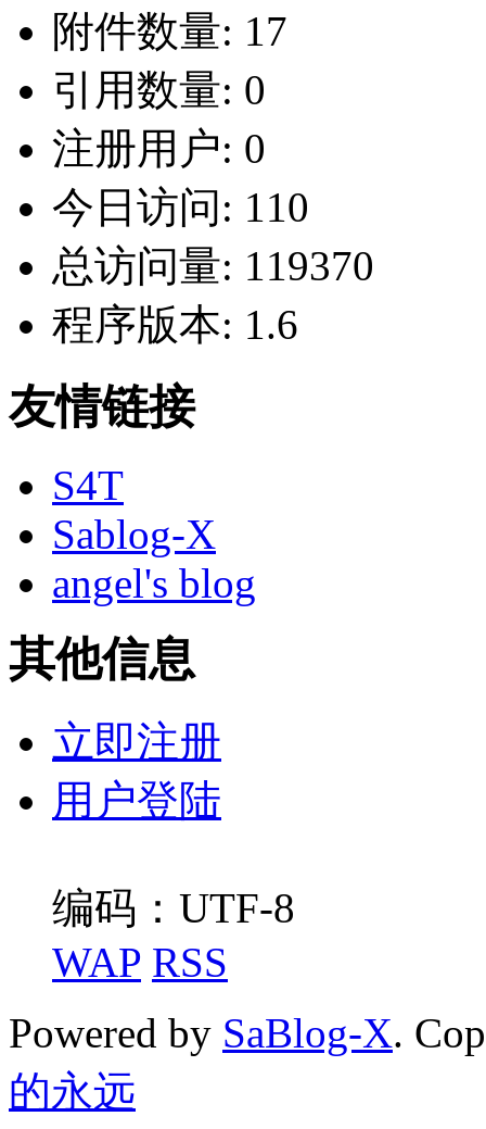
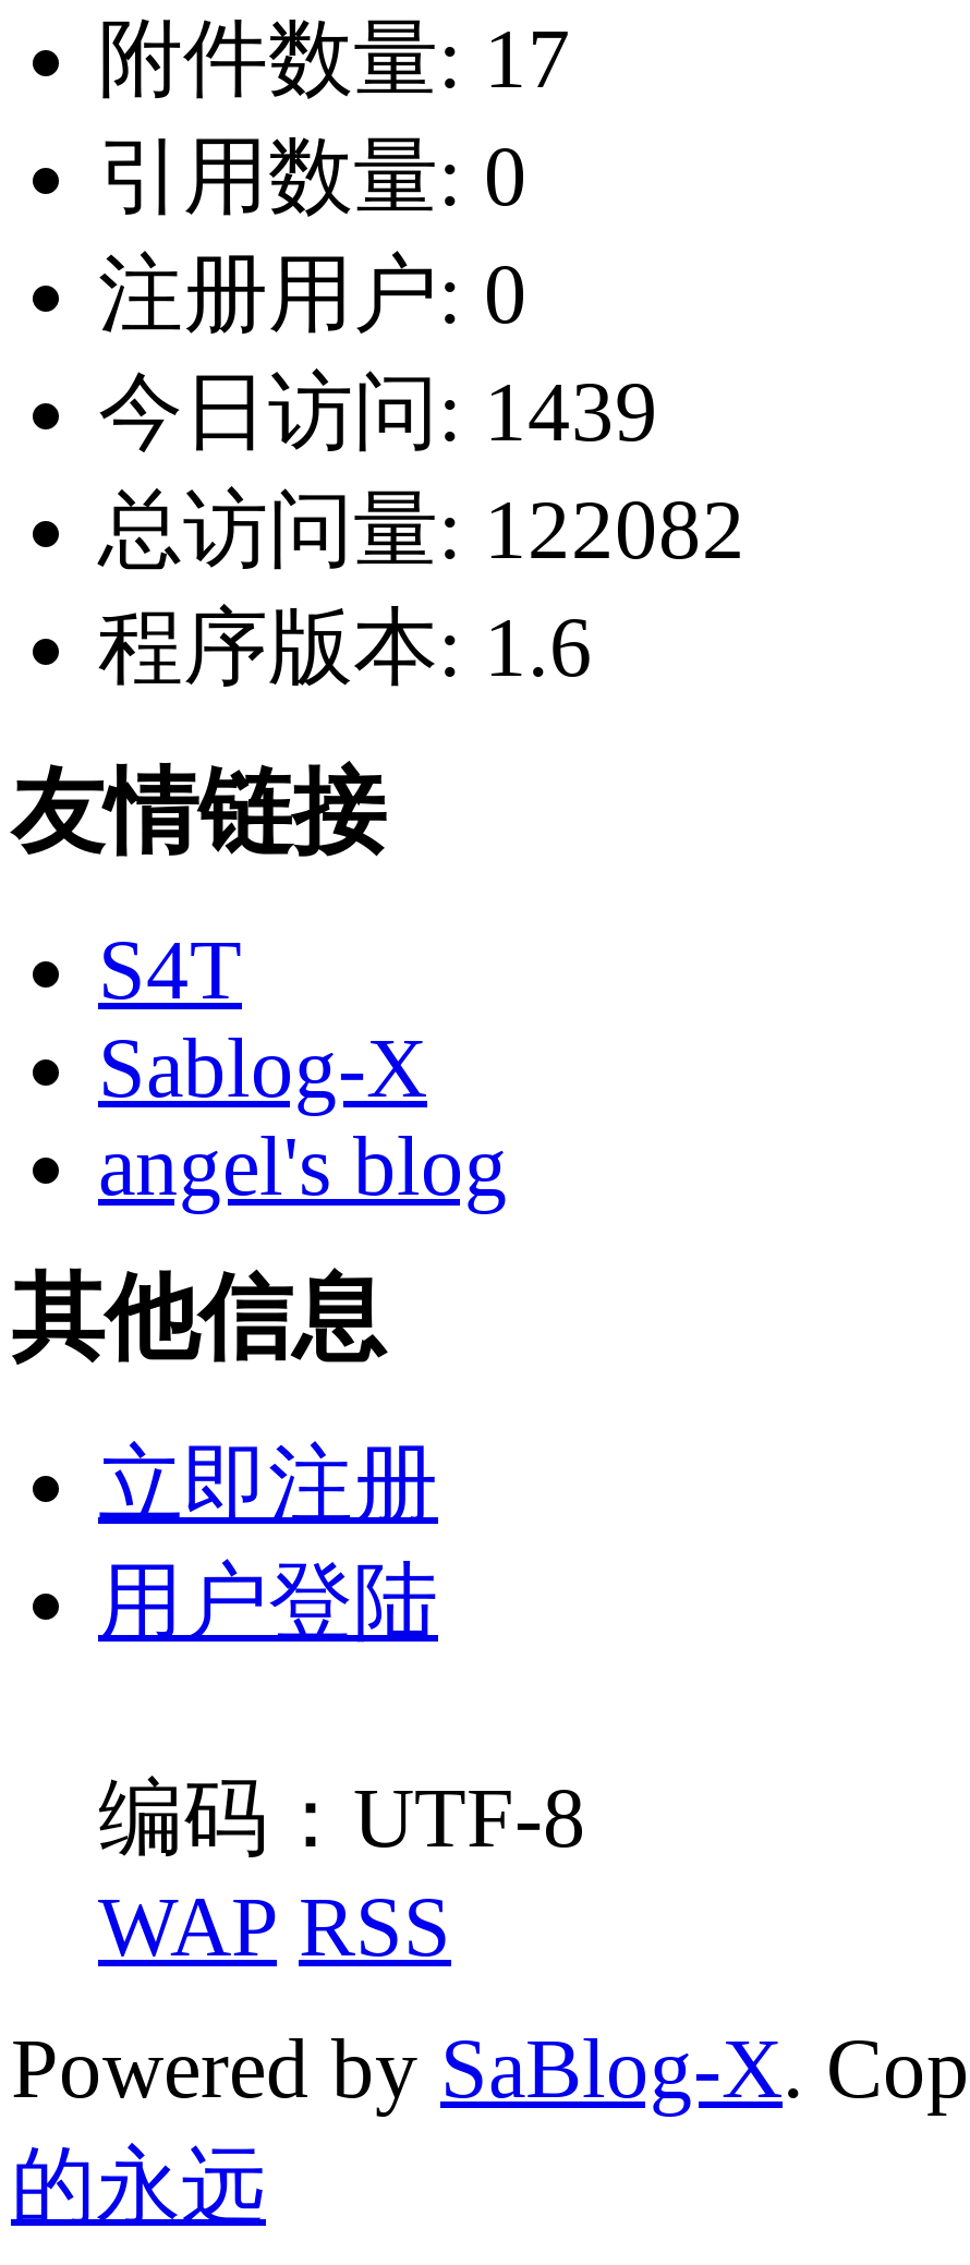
- 今日访问: 110
+ 今日访问: 1439

- 总访问量: 119370
+ 总访问量: 122082
